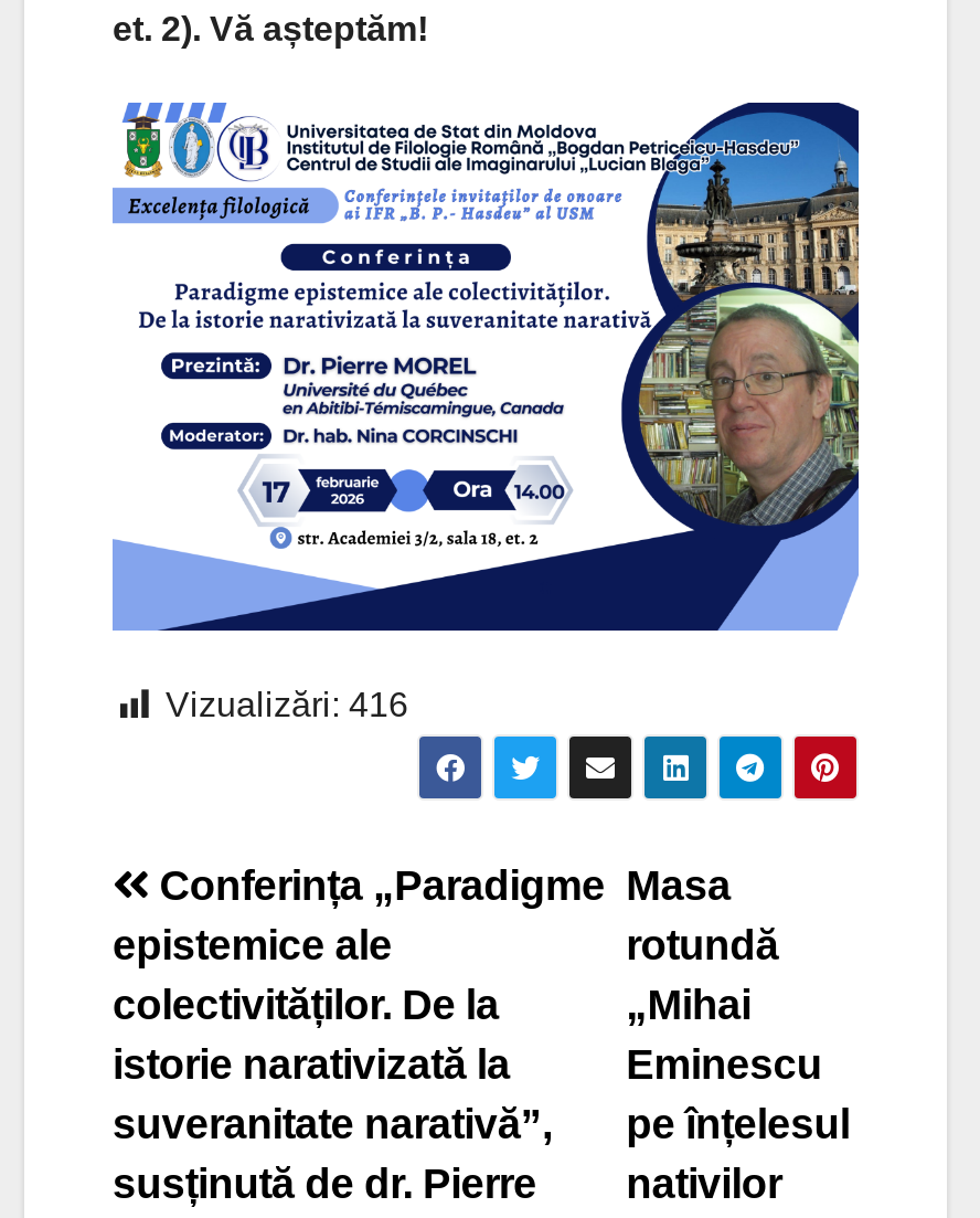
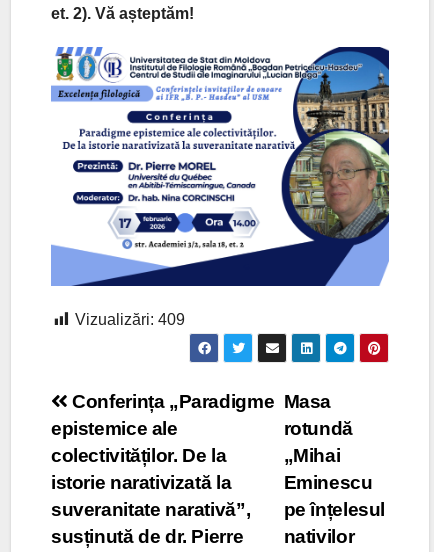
- Vizualizări: 416
+ Vizualizări: 409
